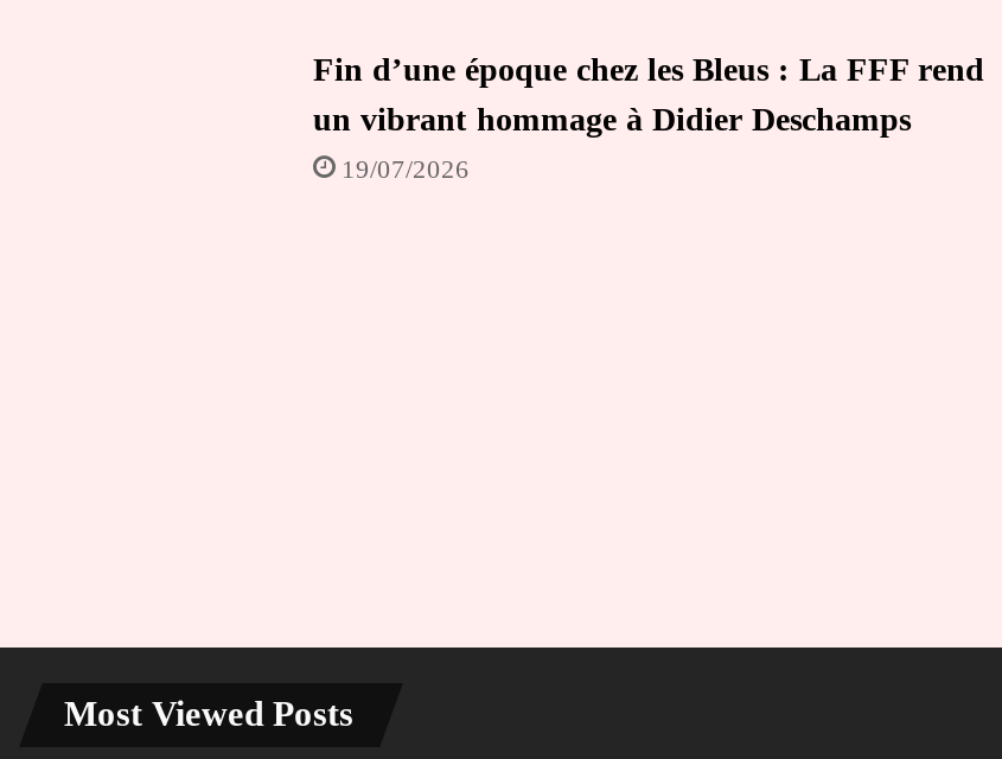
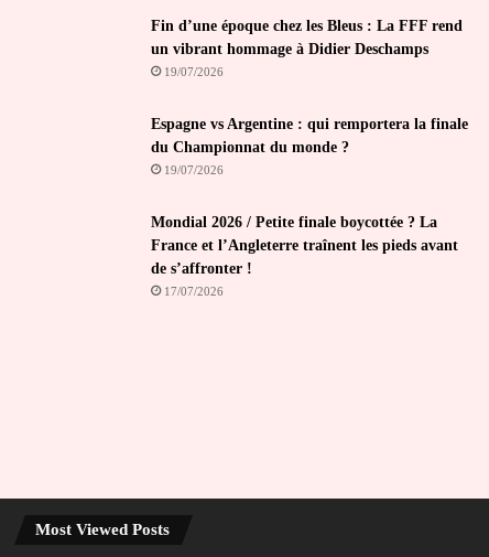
+ Espagne vs Argentine : qui remportera la finale
+ du Championnat du monde ?
+ 19/07/2026
+ Mondial 2026 / Petite finale boycottée ? La
+ France et l’Angleterre traînent les pieds avant
+ de s’affronter !
+ 17/07/2026
